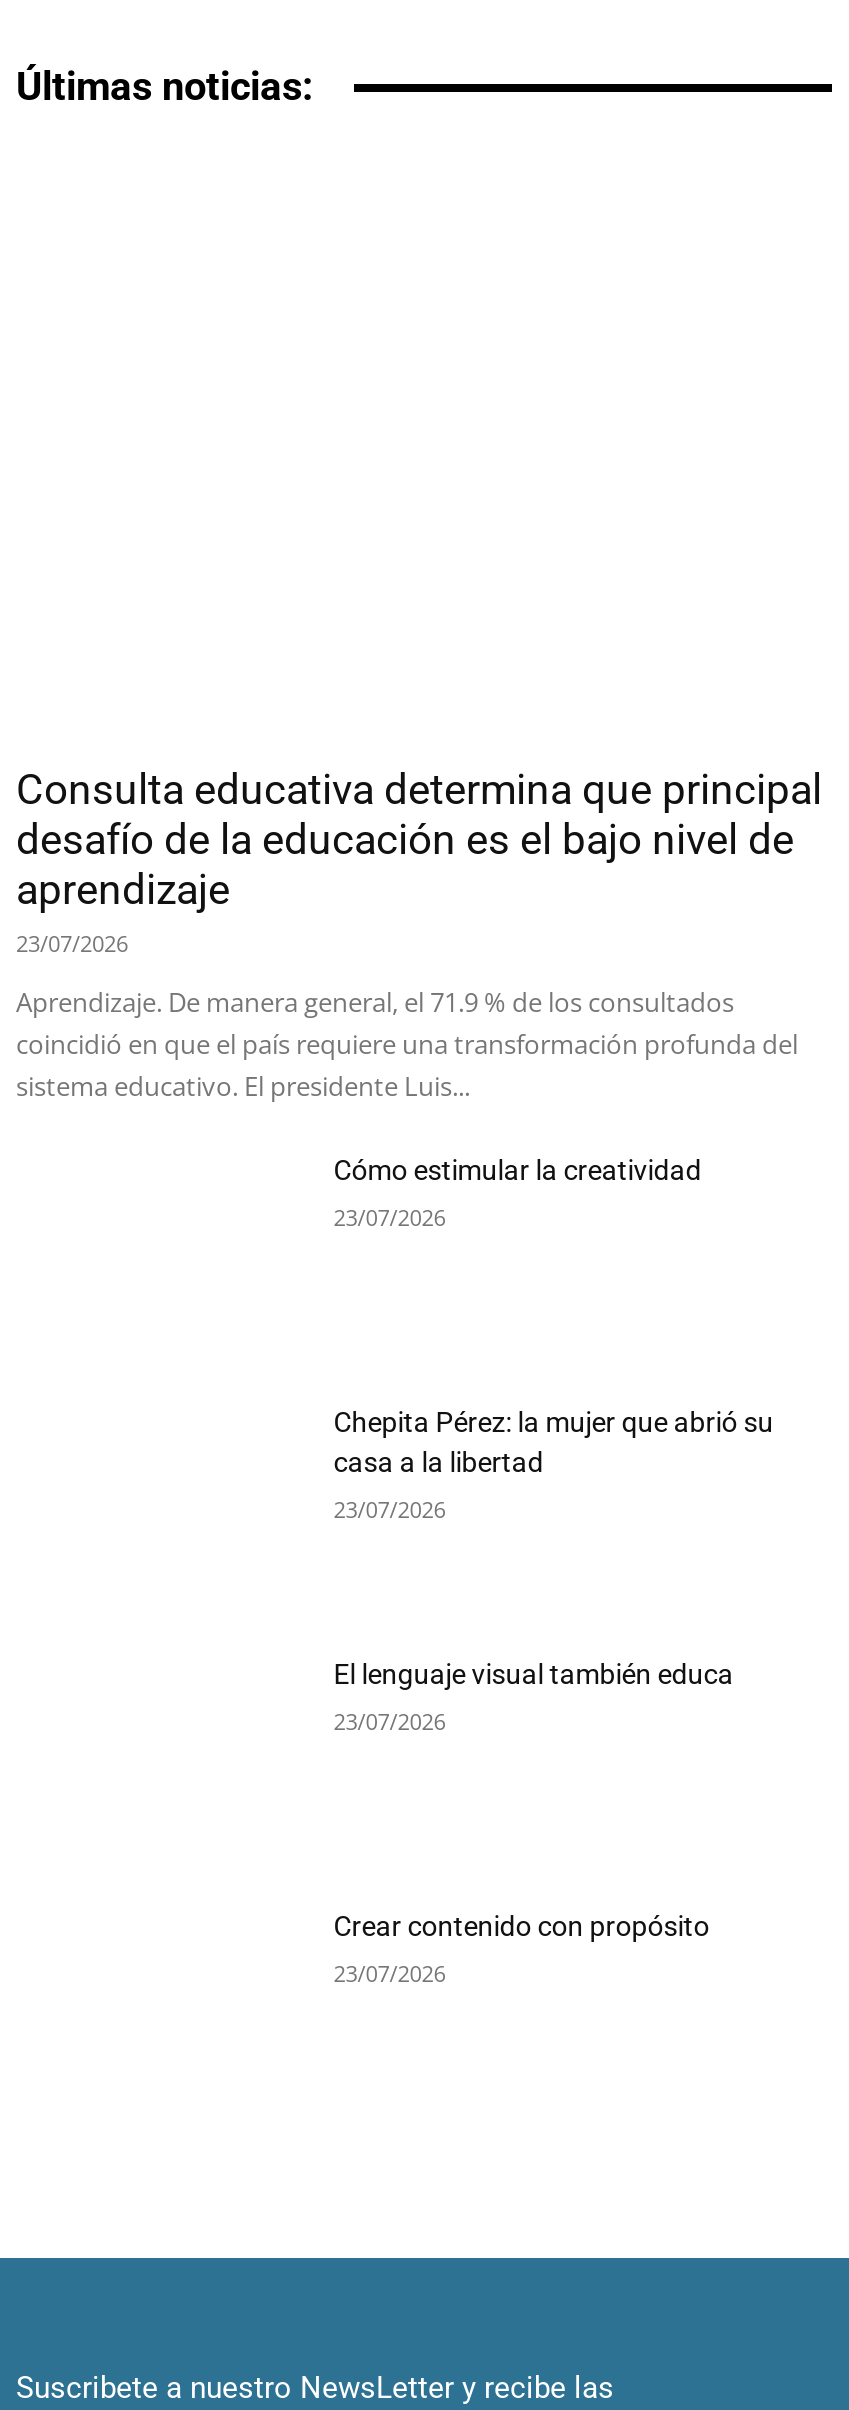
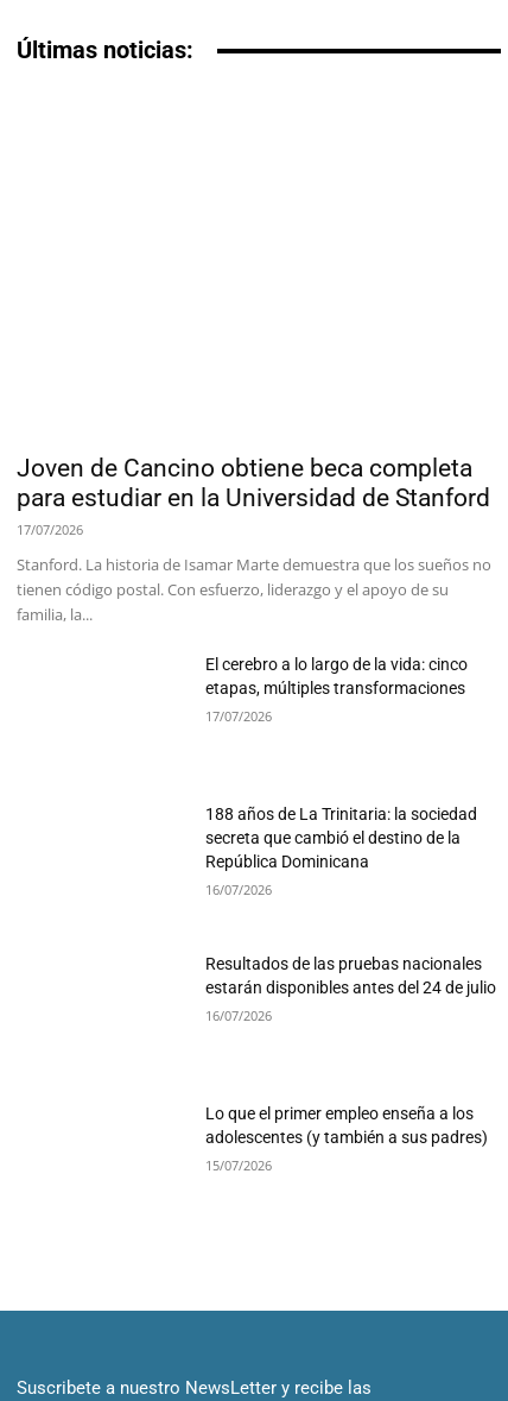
- Consulta educativa determina que principal
- desafío de la educación es el bajo nivel de
- aprendizaje
- 23/07/2026
+ Joven de Cancino obtiene beca completa
+ para estudiar en la Universidad de Stanford
+ 17/07/2026

- Aprendizaje. De manera general, el 71.9 % de los consultados
- coincidió en que el país requiere una transformación profunda del
- sistema educativo. El presidente Luis...
+ Stanford. La historia de Isamar Marte demuestra que los sueños no
+ tienen código postal. Con esfuerzo, liderazgo y el apoyo de su
+ familia, la...

- Cómo estimular la creatividad
+ El cerebro a lo largo de la vida: cinco
+ etapas, múltiples transformaciones

- 23/07/2026
+ 17/07/2026

- Chepita Pérez: la mujer que abrió su
- casa a la libertad
+ 188 años de La Trinitaria: la sociedad
+ secreta que cambió el destino de la
+ República Dominicana

- 23/07/2026
+ 16/07/2026

- El lenguaje visual también educa
+ Resultados de las pruebas nacionales
+ estarán disponibles antes del 24 de julio

- 23/07/2026
+ 16/07/2026

- Crear contenido con propósito
+ Lo que el primer empleo enseña a los
+ adolescentes (y también a sus padres)

- 23/07/2026
+ 15/07/2026
